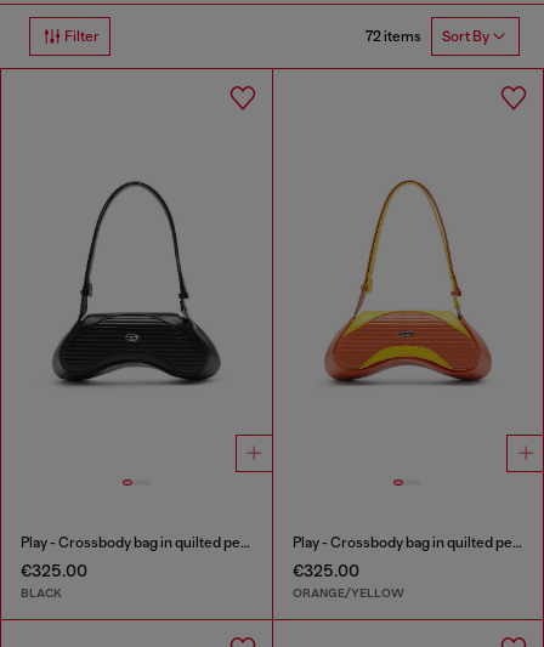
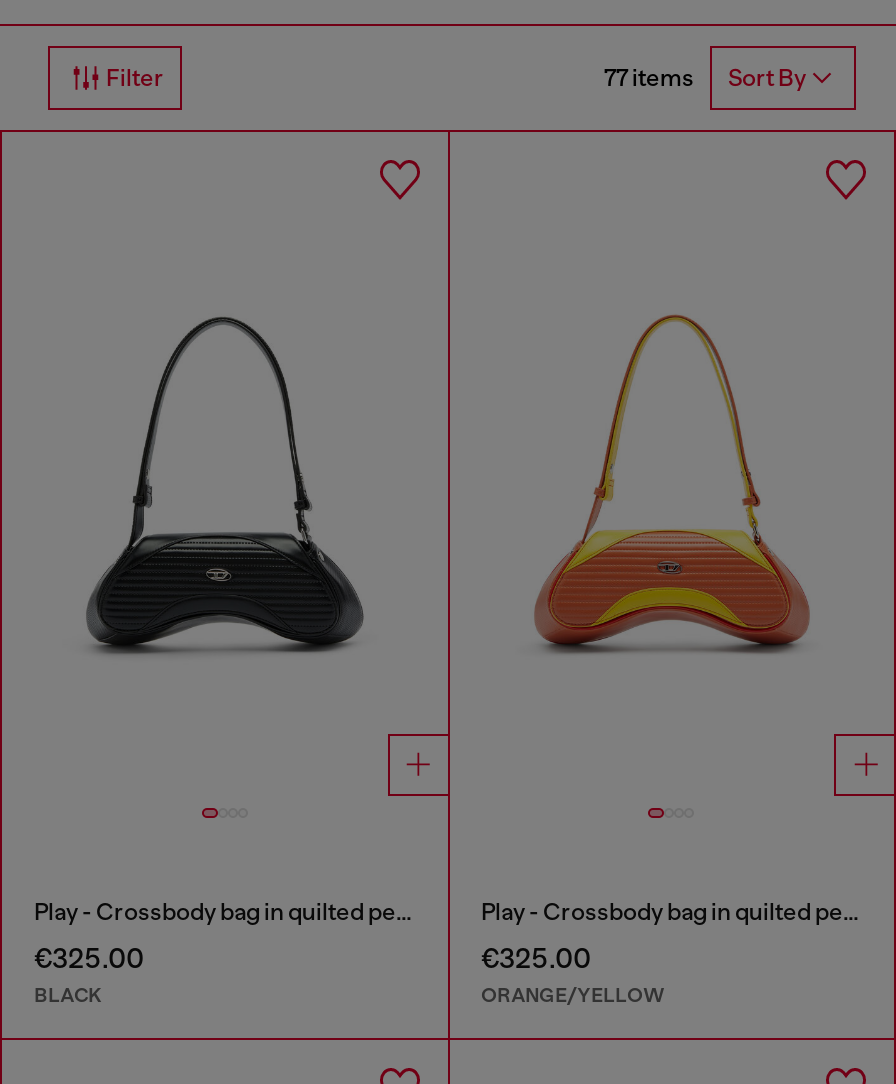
- 72 items Sort By
+ 77 items Sort By
